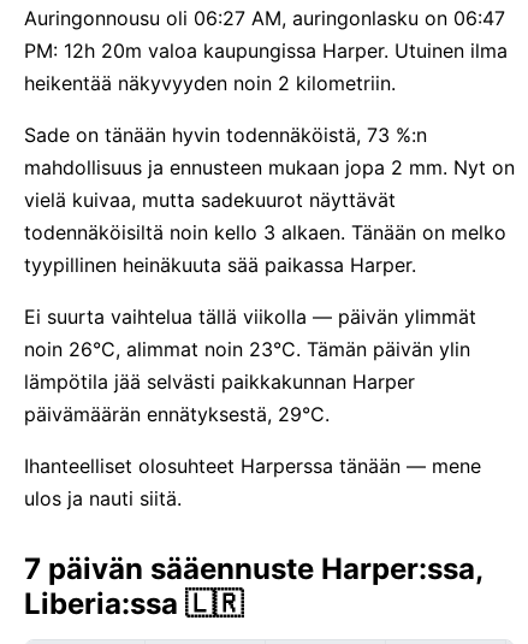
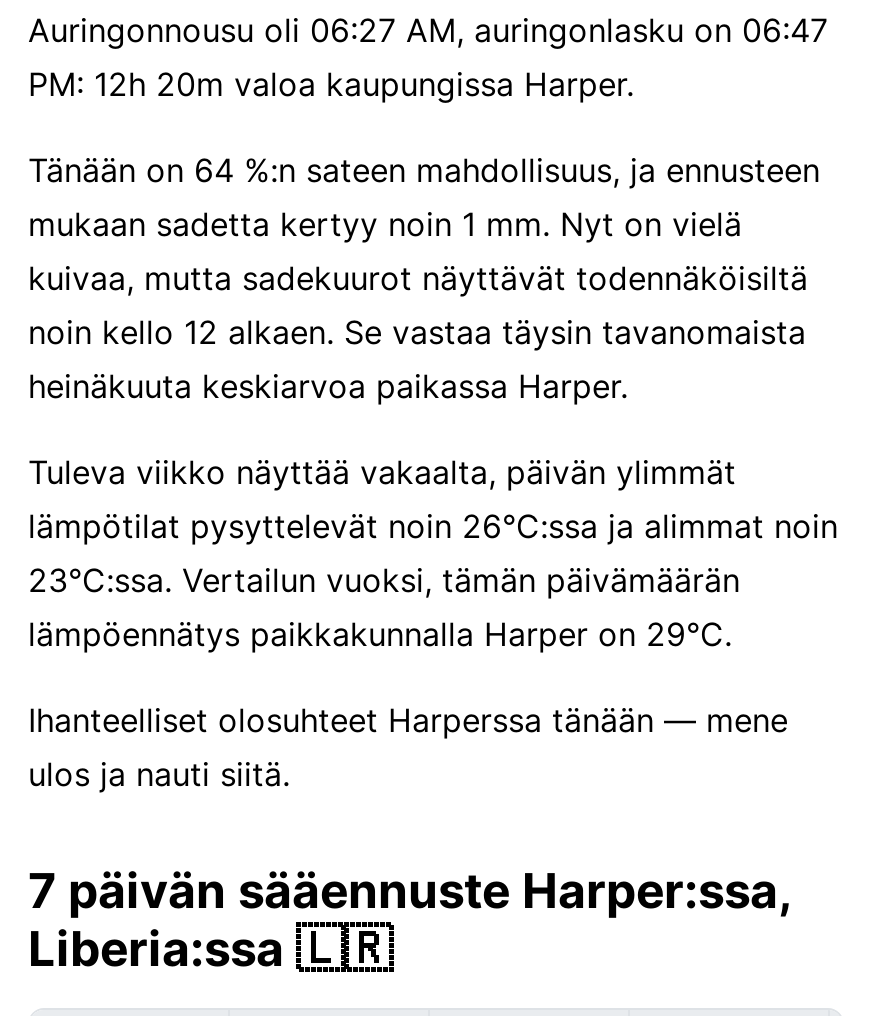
- PM: 12h 20m valoa kaupungissa Harper. Utuinen ilma
- heikentää näkyvyyden noin 2 kilometriin.
+ PM: 12h 20m valoa kaupungissa Harper.

- Sade on tänään hyvin todennäköistä, 73 %:n
- mahdollisuus ja ennusteen mukaan jopa 2 mm. Nyt on
- vielä kuivaa, mutta sadekuurot näyttävät
- todennäköisiltä noin kello 3 alkaen. Tänään on melko
- tyypillinen heinäkuuta sää paikassa Harper.
+ Tänään on 64 %:n sateen mahdollisuus, ja ennusteen
+ mukaan sadetta kertyy noin 1 mm. Nyt on vielä
+ kuivaa, mutta sadekuurot näyttävät todennäköisiltä
+ noin kello 12 alkaen. Se vastaa täysin tavanomaista
+ heinäkuuta keskiarvoa paikassa Harper.

- Ei suurta vaihtelua tällä viikolla — päivän ylimmät
- noin 26°C, alimmat noin 23°C. Tämän päivän ylin
- lämpötila jää selvästi paikkakunnan Harper
- päivämäärän ennätyksestä, 29°C.
+ Tuleva viikko näyttää vakaalta, päivän ylimmät
+ lämpötilat pysyttelevät noin 26°C:ssa ja alimmat noin
+ 23°C:ssa. Vertailun vuoksi, tämän päivämäärän
+ lämpöennätys paikkakunnalla Harper on 29°C.
